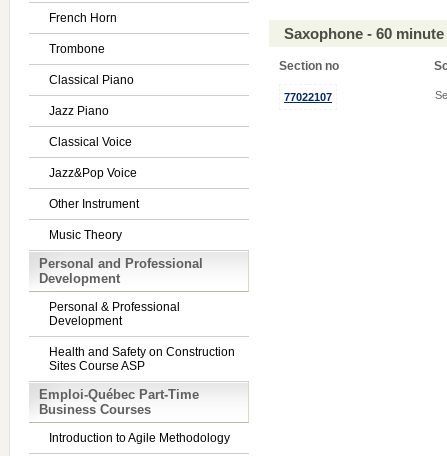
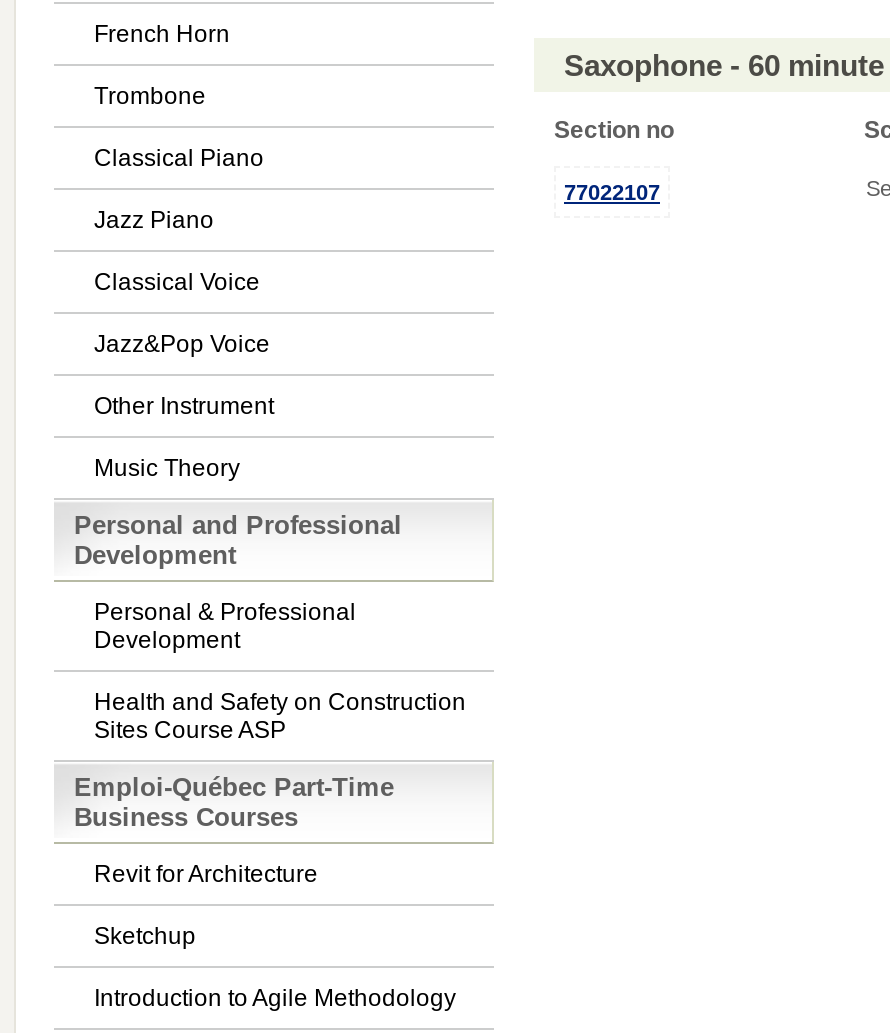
+ Revit for Architecture
+ Sketchup
